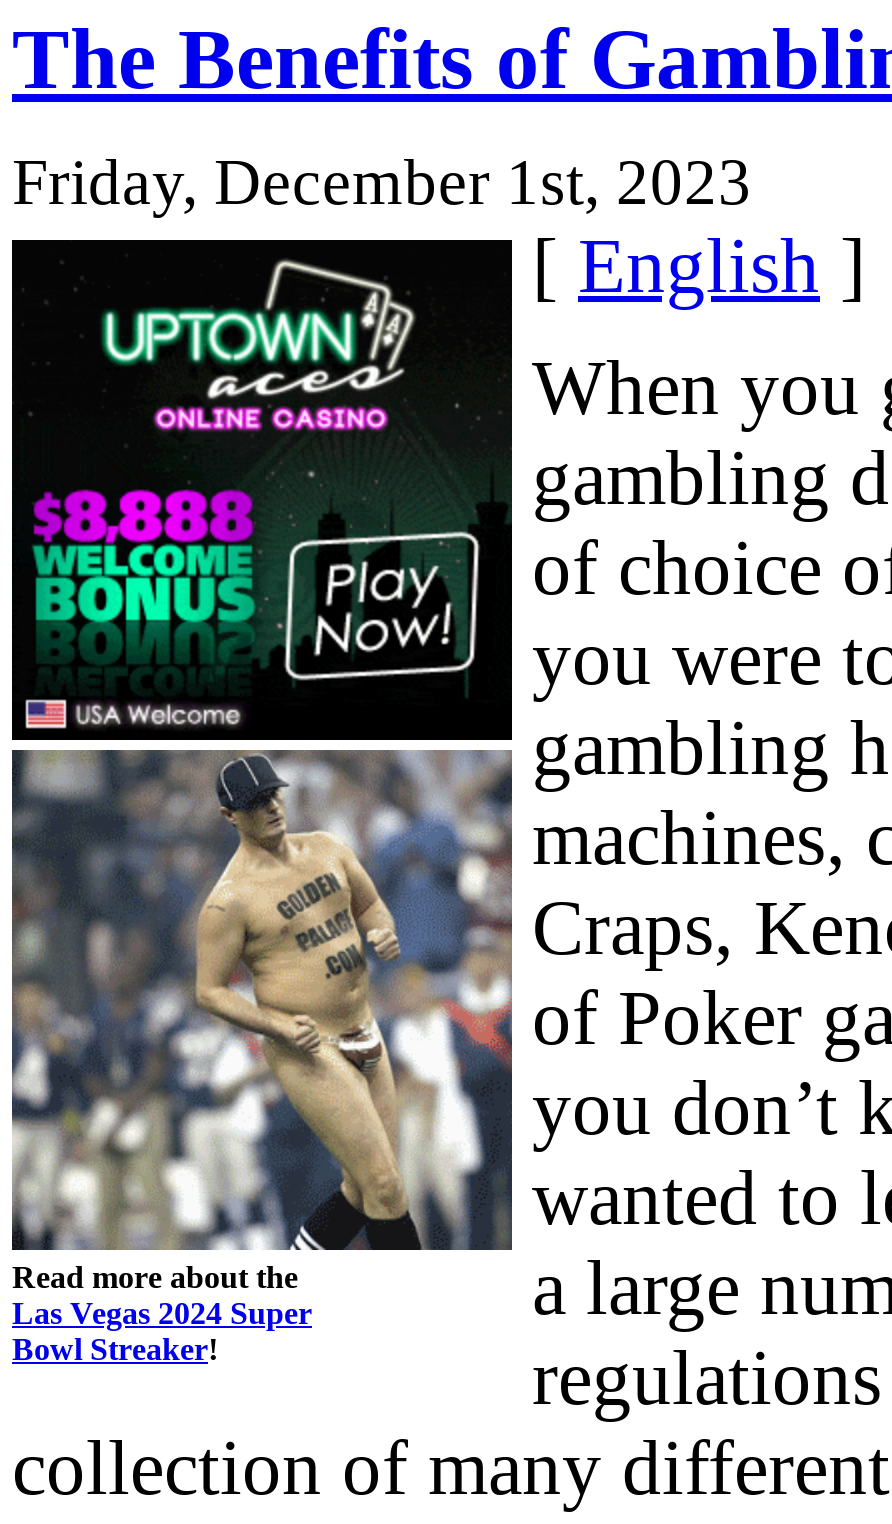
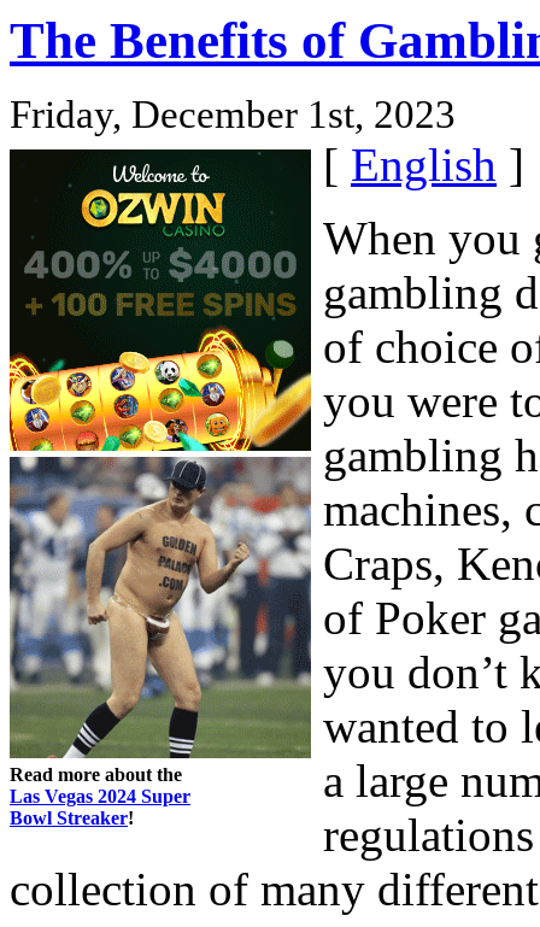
- [image]
+ [image]
